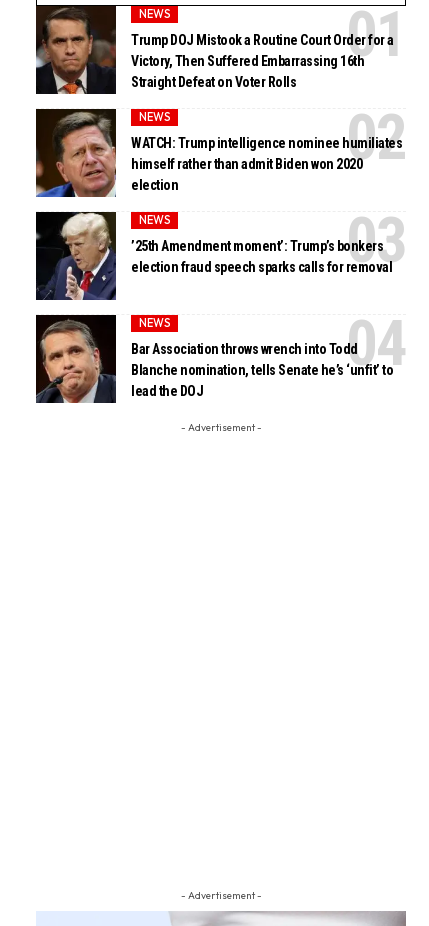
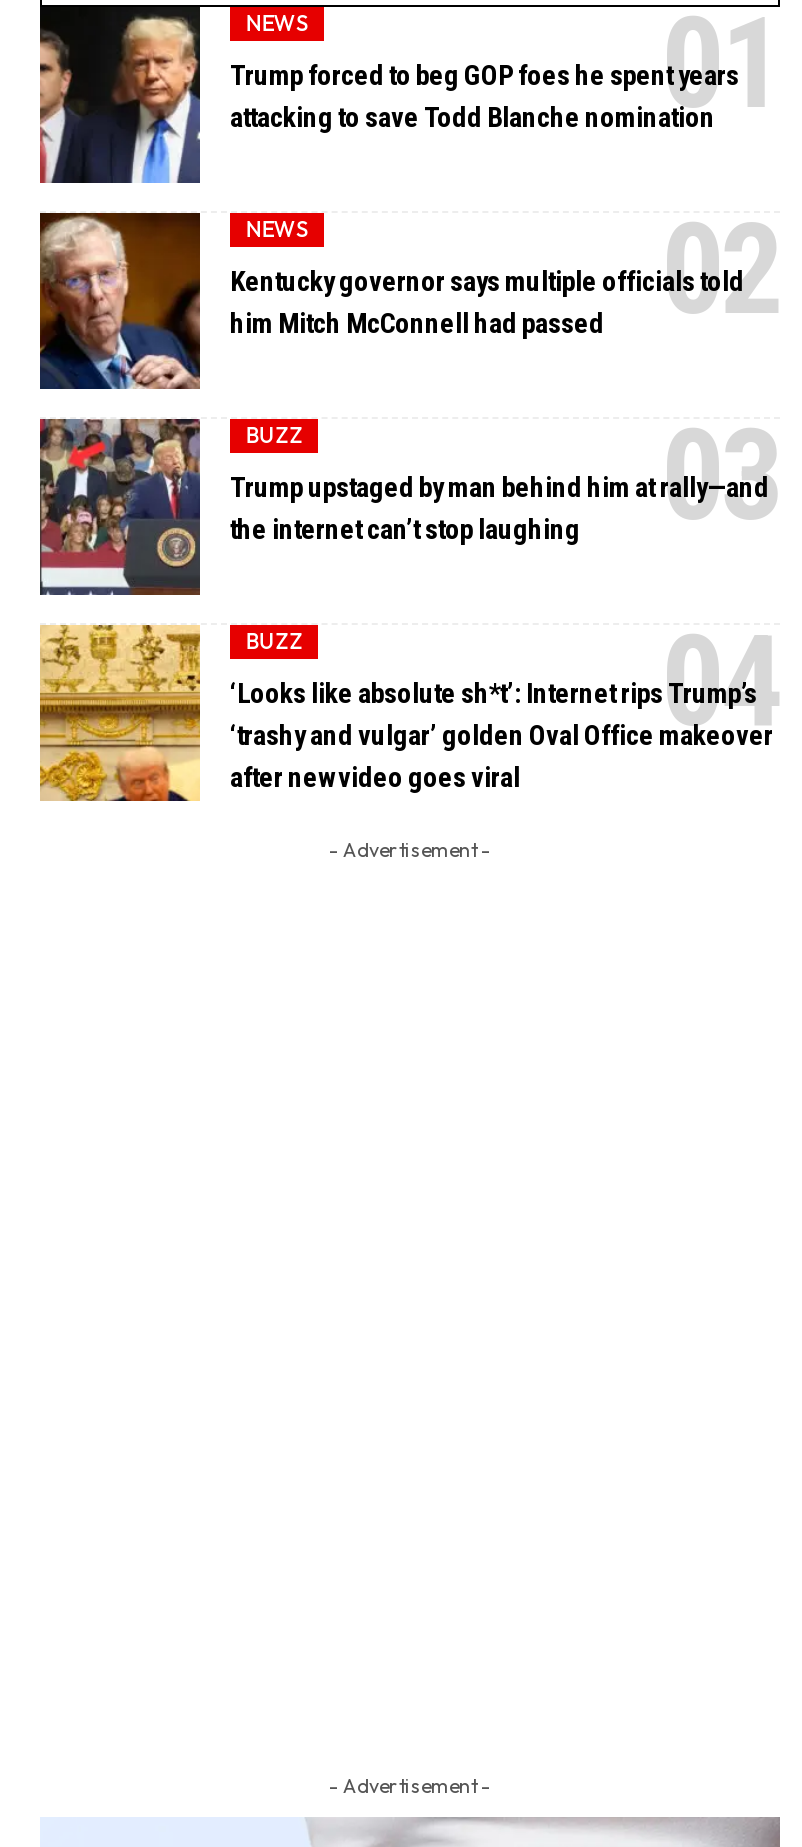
- [image]
- Trump DOJ Mistook a Routine Court Order for a
- Victory, Then Suffered Embarrassing 16th
- Straight Defeat on Voter Rolls
+ [image]
+ Trump forced to beg GOP foes he spent years
+ attacking to save Todd Blanche nomination

- [image]
- WATCH: Trump intelligence nominee humiliates
- himself rather than admit Biden won 2020
- election
+ [image]
+ Kentucky governor says multiple officials told
+ him Mitch McConnell had passed

- [image]
- ’25th Amendment moment’: Trump’s bonkers
- election fraud speech sparks calls for removal
+ [image]
+ Trump upstaged by man behind him at rally—and
+ the internet can’t stop laughing

- NEWS
+ BUZZ

- [image]
- Bar Association throws wrench into Todd
- Blanche nomination, tells Senate he’s ‘unfit’ to
- lead the DOJ
+ [image]
+ ‘Looks like absolute sh*t’: Internet rips Trump’s
+ ‘trashy and vulgar’ golden Oval Office makeover
+ after new video goes viral

- NEWS
+ BUZZ
